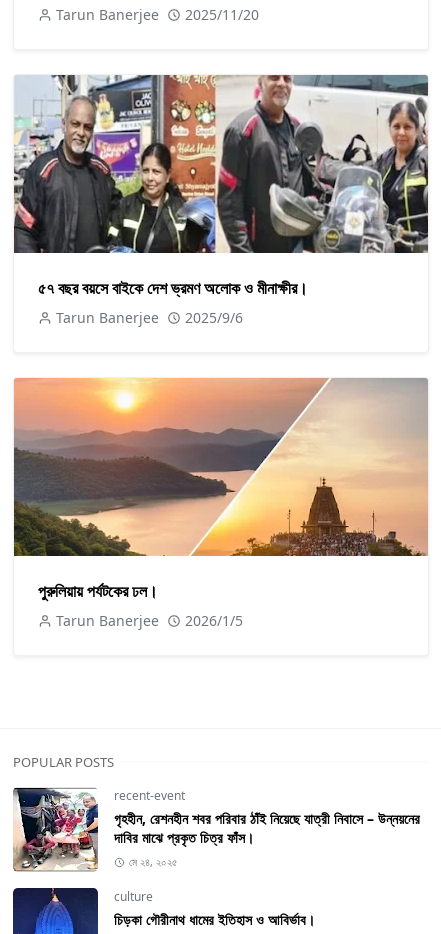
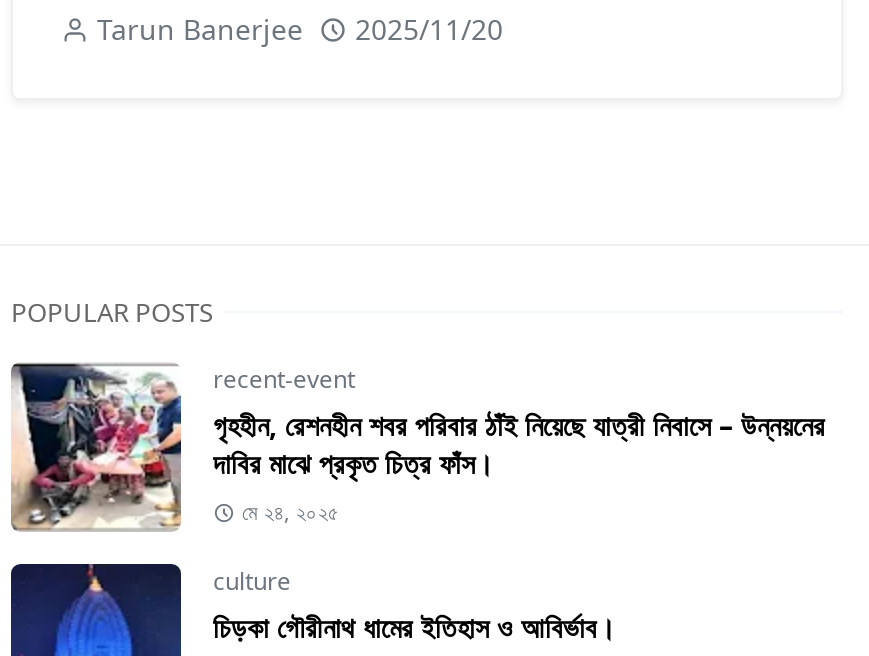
- [image]
- ৫৭ বছর বয়সে বাইকে দেশ ভ্রমণ অলোক ও মীনাক্ষীর।
- Tarun Banerjee
- 2025/9/6

- [image]
- পুরুলিয়ায় পর্যটকের ঢল।
- Tarun Banerjee
- 2026/1/5
